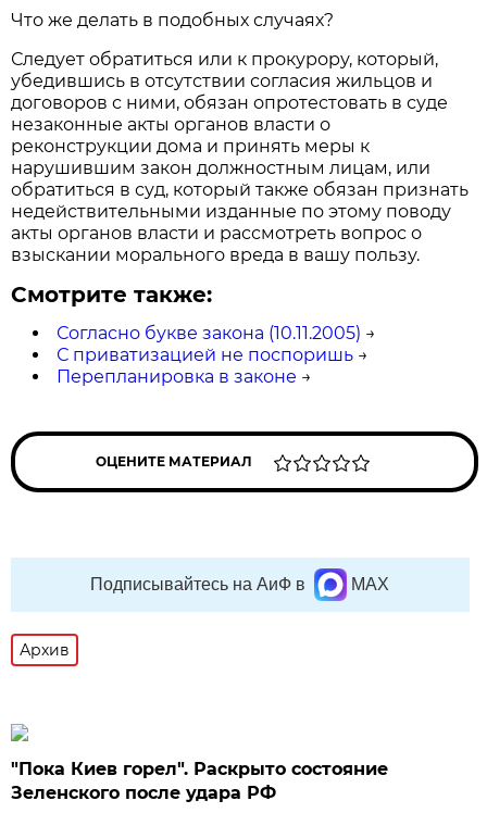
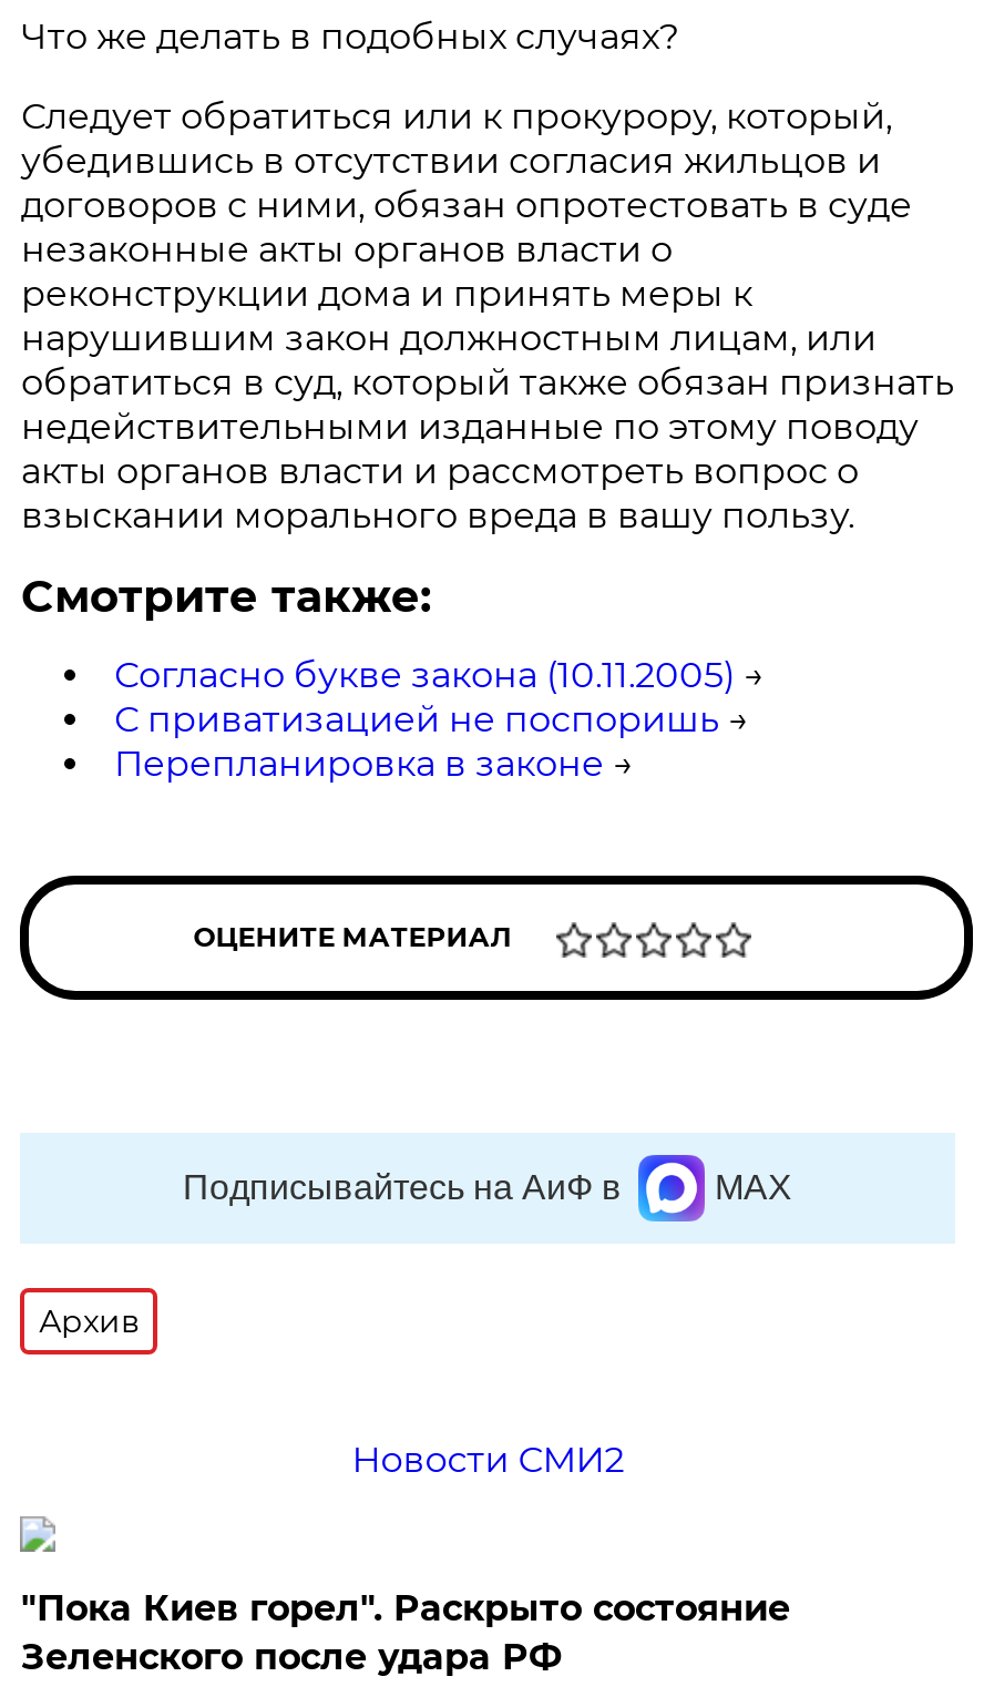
+ Новости СМИ2
